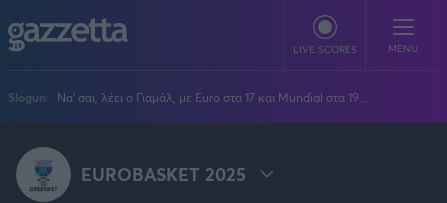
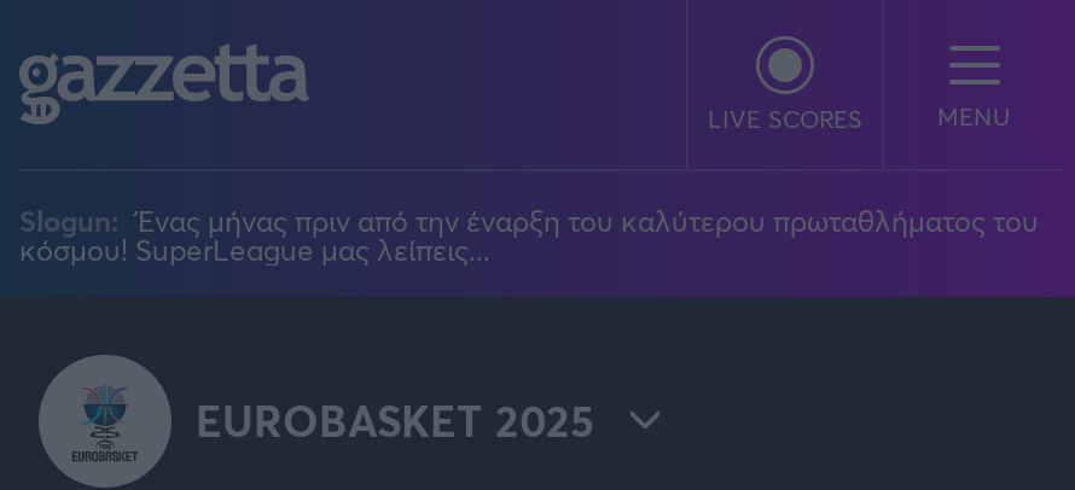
- Slogun: Να' σαι, λέει ο Γιαμάλ, με Euro στα 17 και Mundial στα 19...
+ Slogun: Ένας μήνας πριν από την έναρξη του καλύτερου πρωταθλήματος του
+ κόσμου! SuperLeague μας λείπεις...
